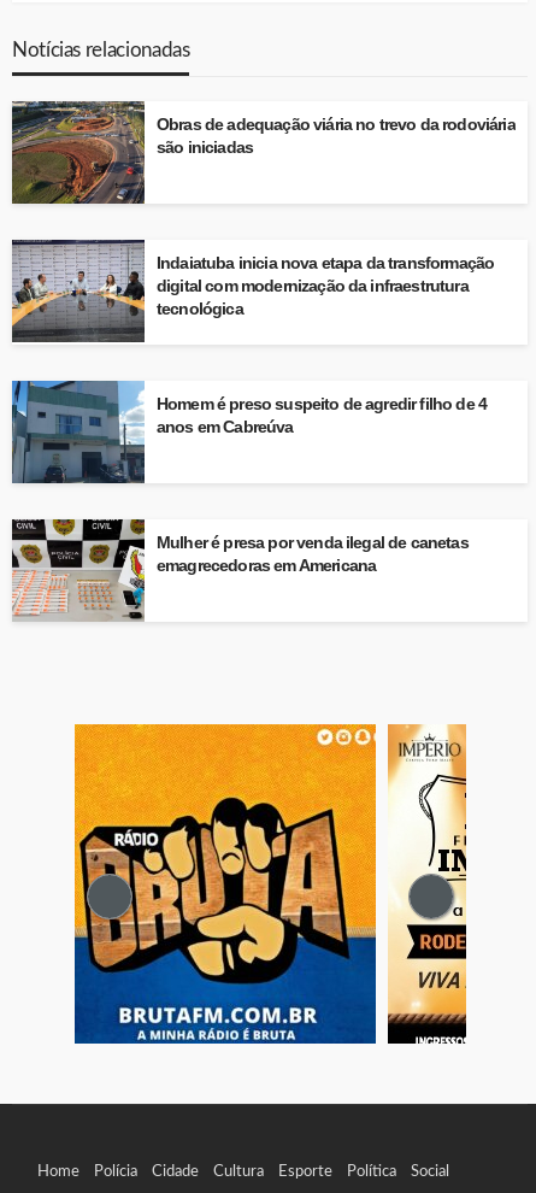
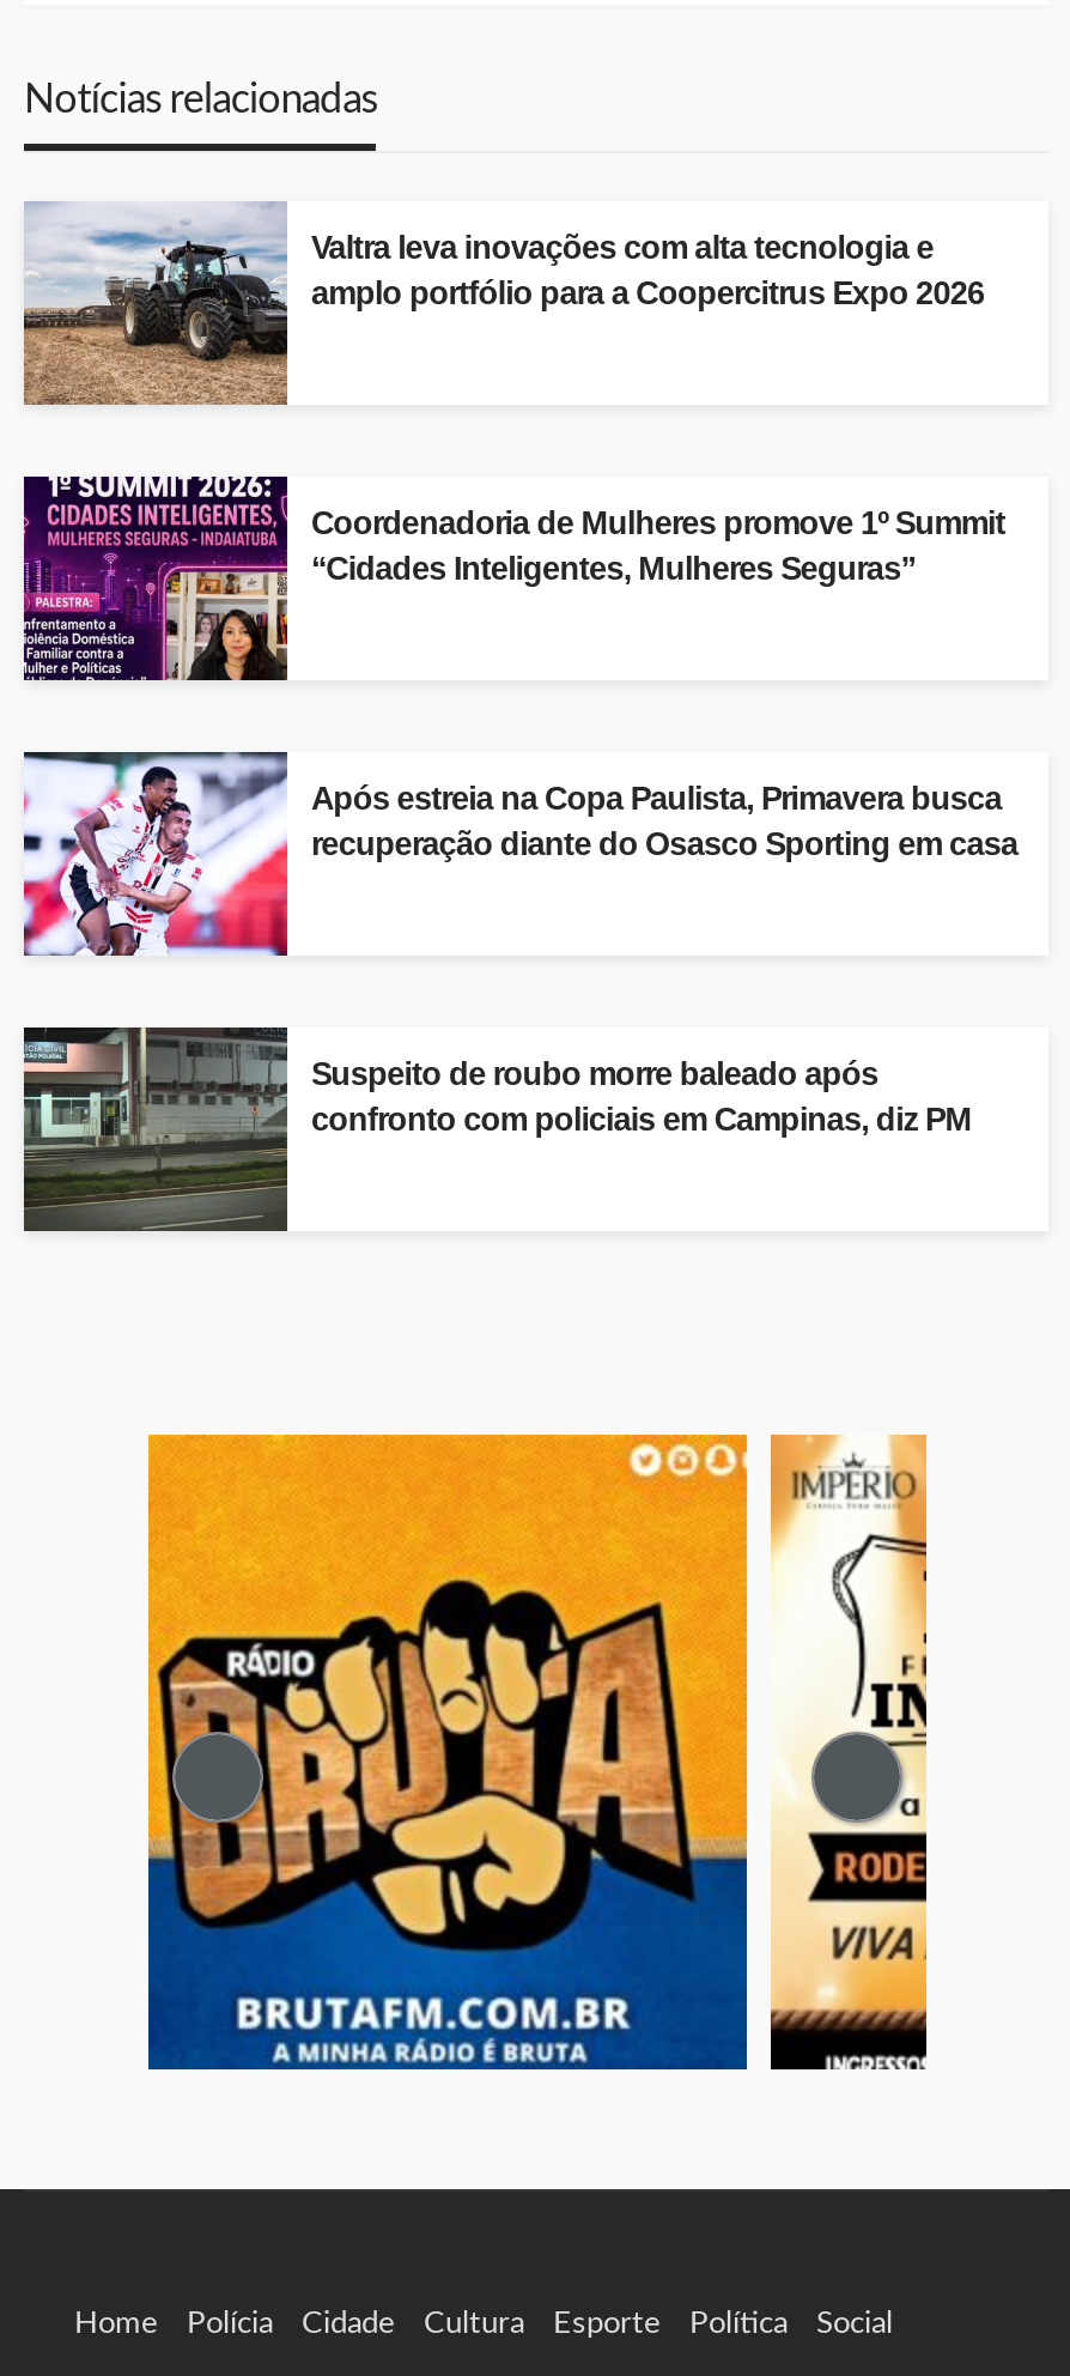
- [image]
- Obras de adequação viária no trevo da rodoviária
- são iniciadas
+ [image]
+ Valtra leva inovações com alta tecnologia e
+ amplo portfólio para a Coopercitrus Expo 2026

- [image]
- Indaiatuba inicia nova etapa da transformação
- digital com modernização da infraestrutura
- tecnológica
+ [image]
+ Coordenadoria de Mulheres promove 1º Summit
+ “Cidades Inteligentes, Mulheres Seguras”

- [image]
- Homem é preso suspeito de agredir filho de 4
- anos em Cabreúva
+ [image]
+ Após estreia na Copa Paulista, Primavera busca
+ recuperação diante do Osasco Sporting em casa

- [image]
- Mulher é presa por venda ilegal de canetas
- emagrecedoras em Americana
+ [image]
+ Suspeito de roubo morre baleado após
+ confronto com policiais em Campinas, diz PM
